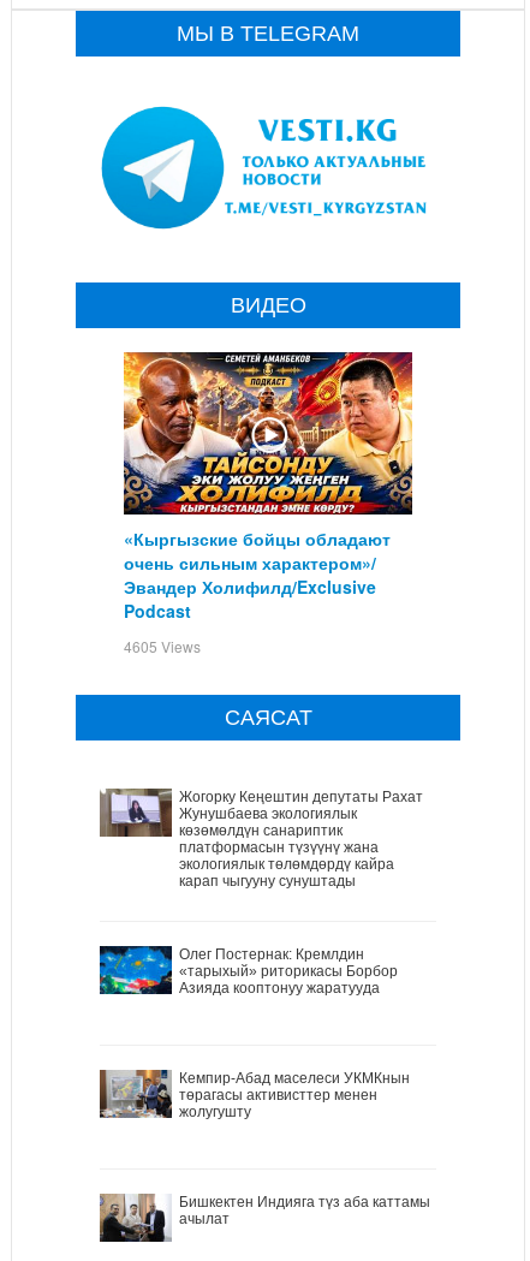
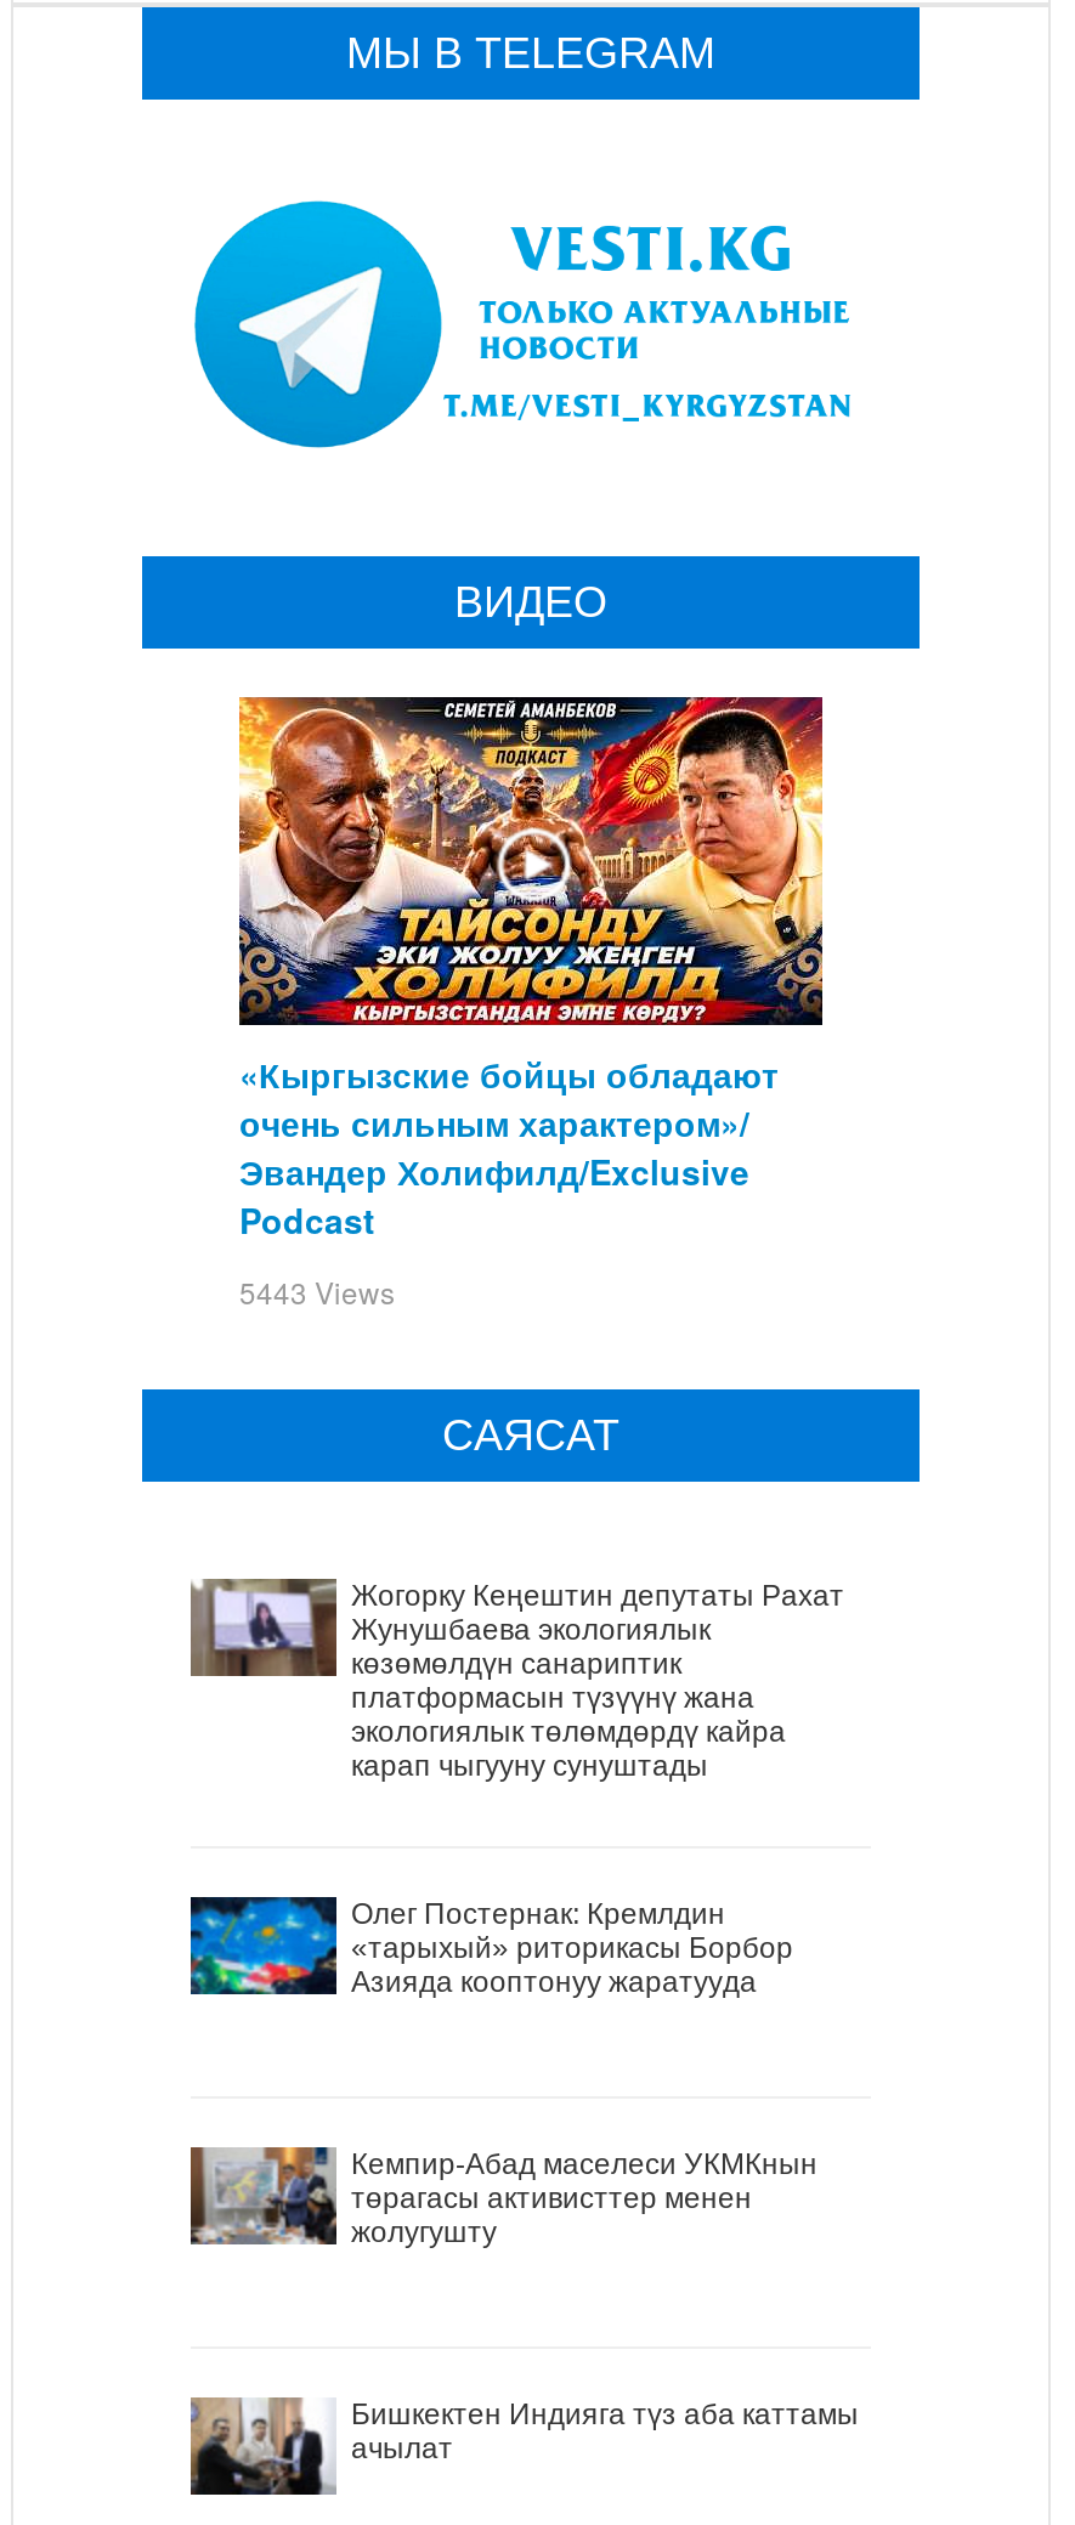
- 4605 Views
+ 5443 Views
